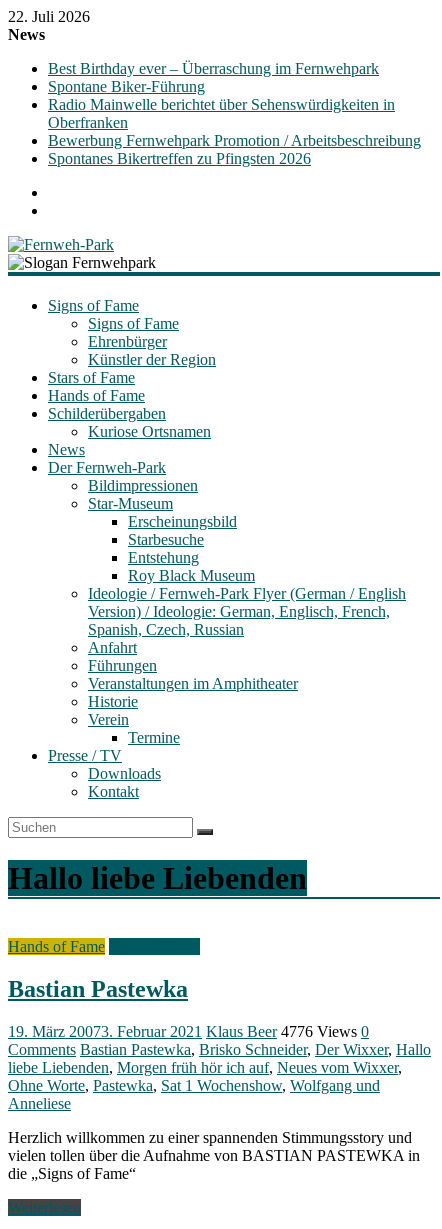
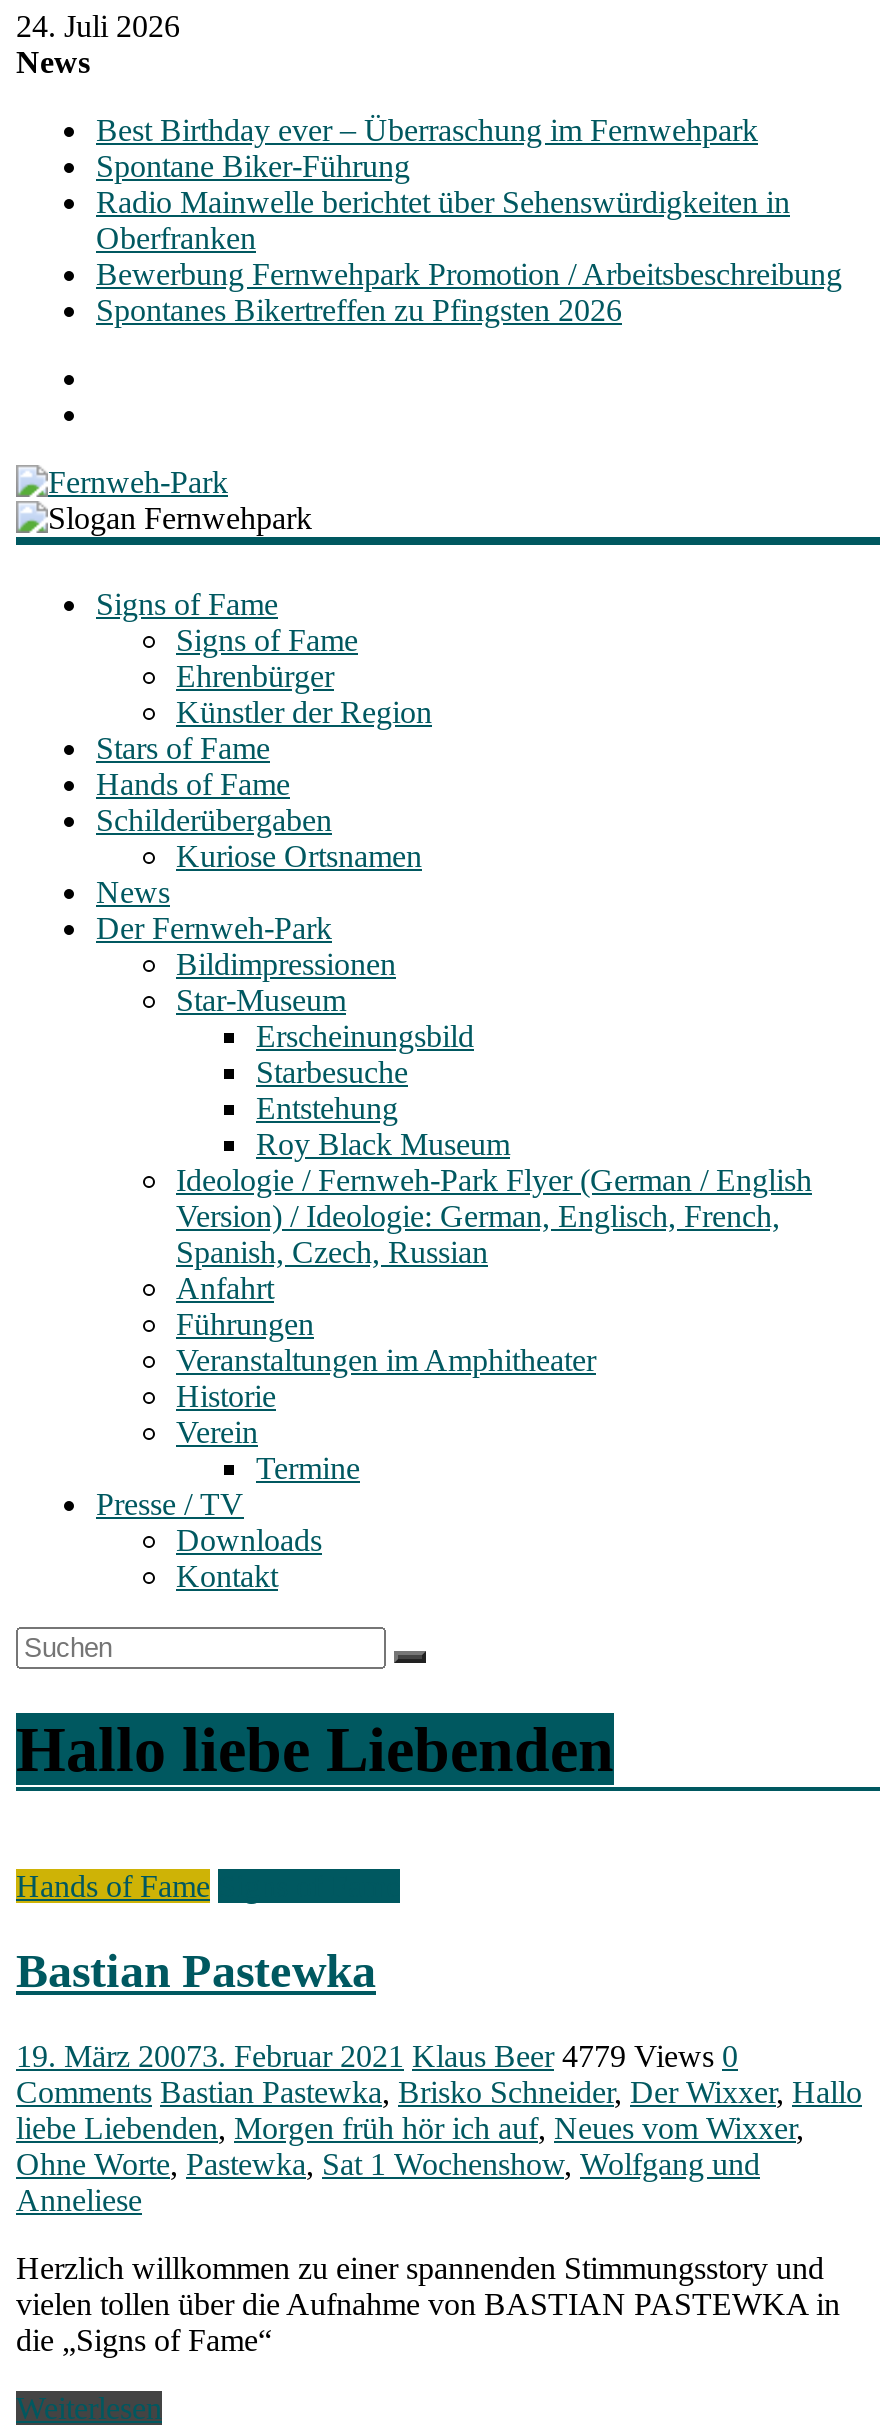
- 22. Juli 2026
+ 24. Juli 2026

- 19. März 20073. Februar 2021 Klaus Beer 4776 Views 0
+ 19. März 20073. Februar 2021 Klaus Beer 4779 Views 0
